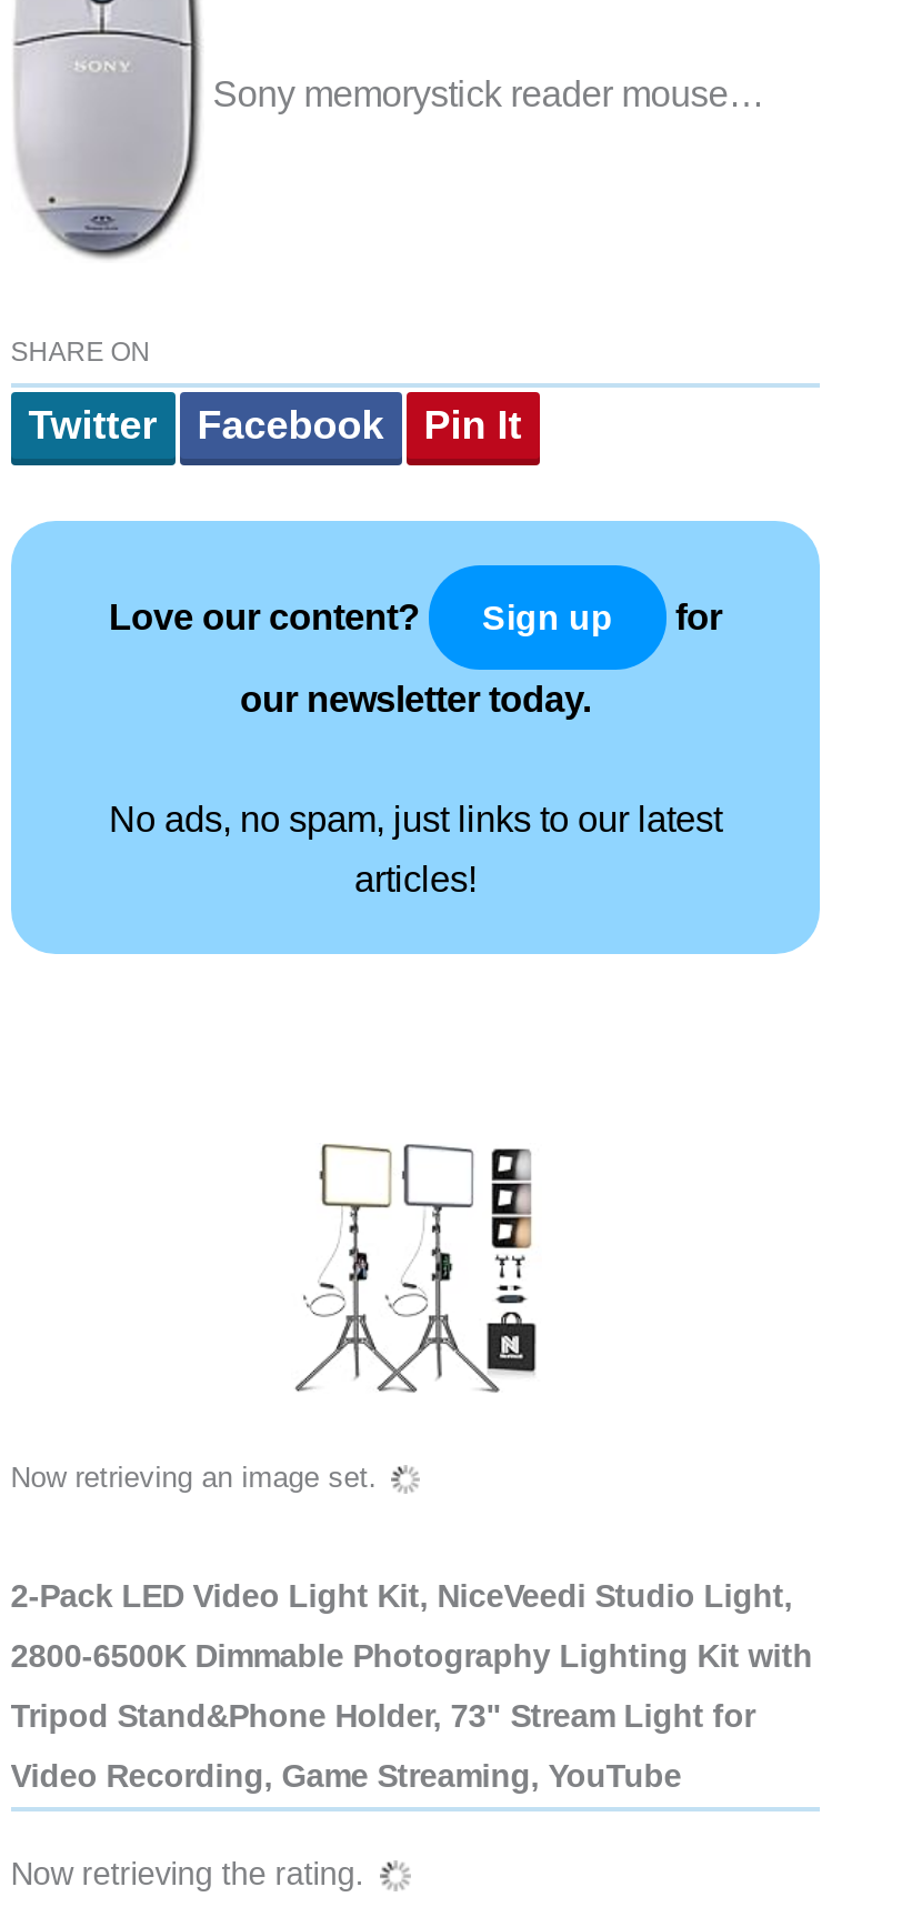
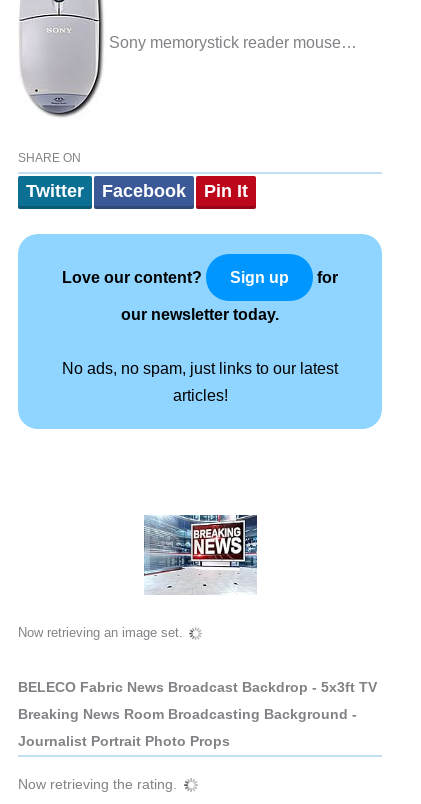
- [image]
+ [image]

- 2-Pack LED Video Light Kit, NiceVeedi Studio Light,
- 2800-6500K Dimmable Photography Lighting Kit with
- Tripod Stand&Phone Holder, 73" Stream Light for
- Video Recording, Game Streaming, YouTube
+ BELECO Fabric News Broadcast Backdrop - 5x3ft TV
+ Breaking News Room Broadcasting Background -
+ Journalist Portrait Photo Props
